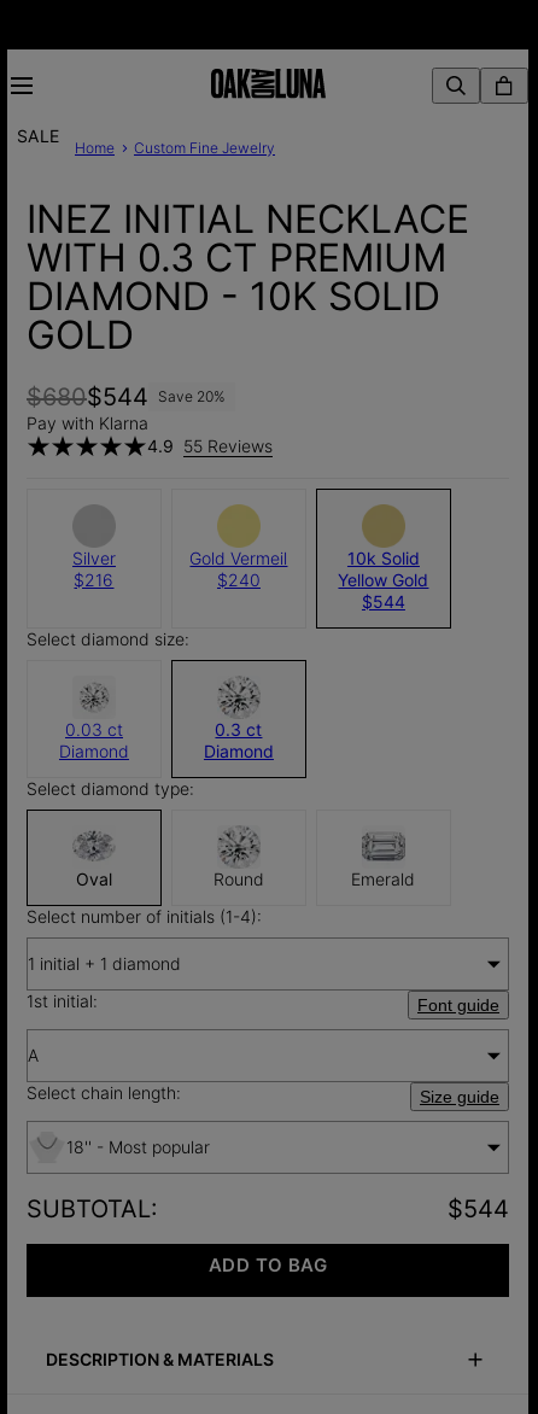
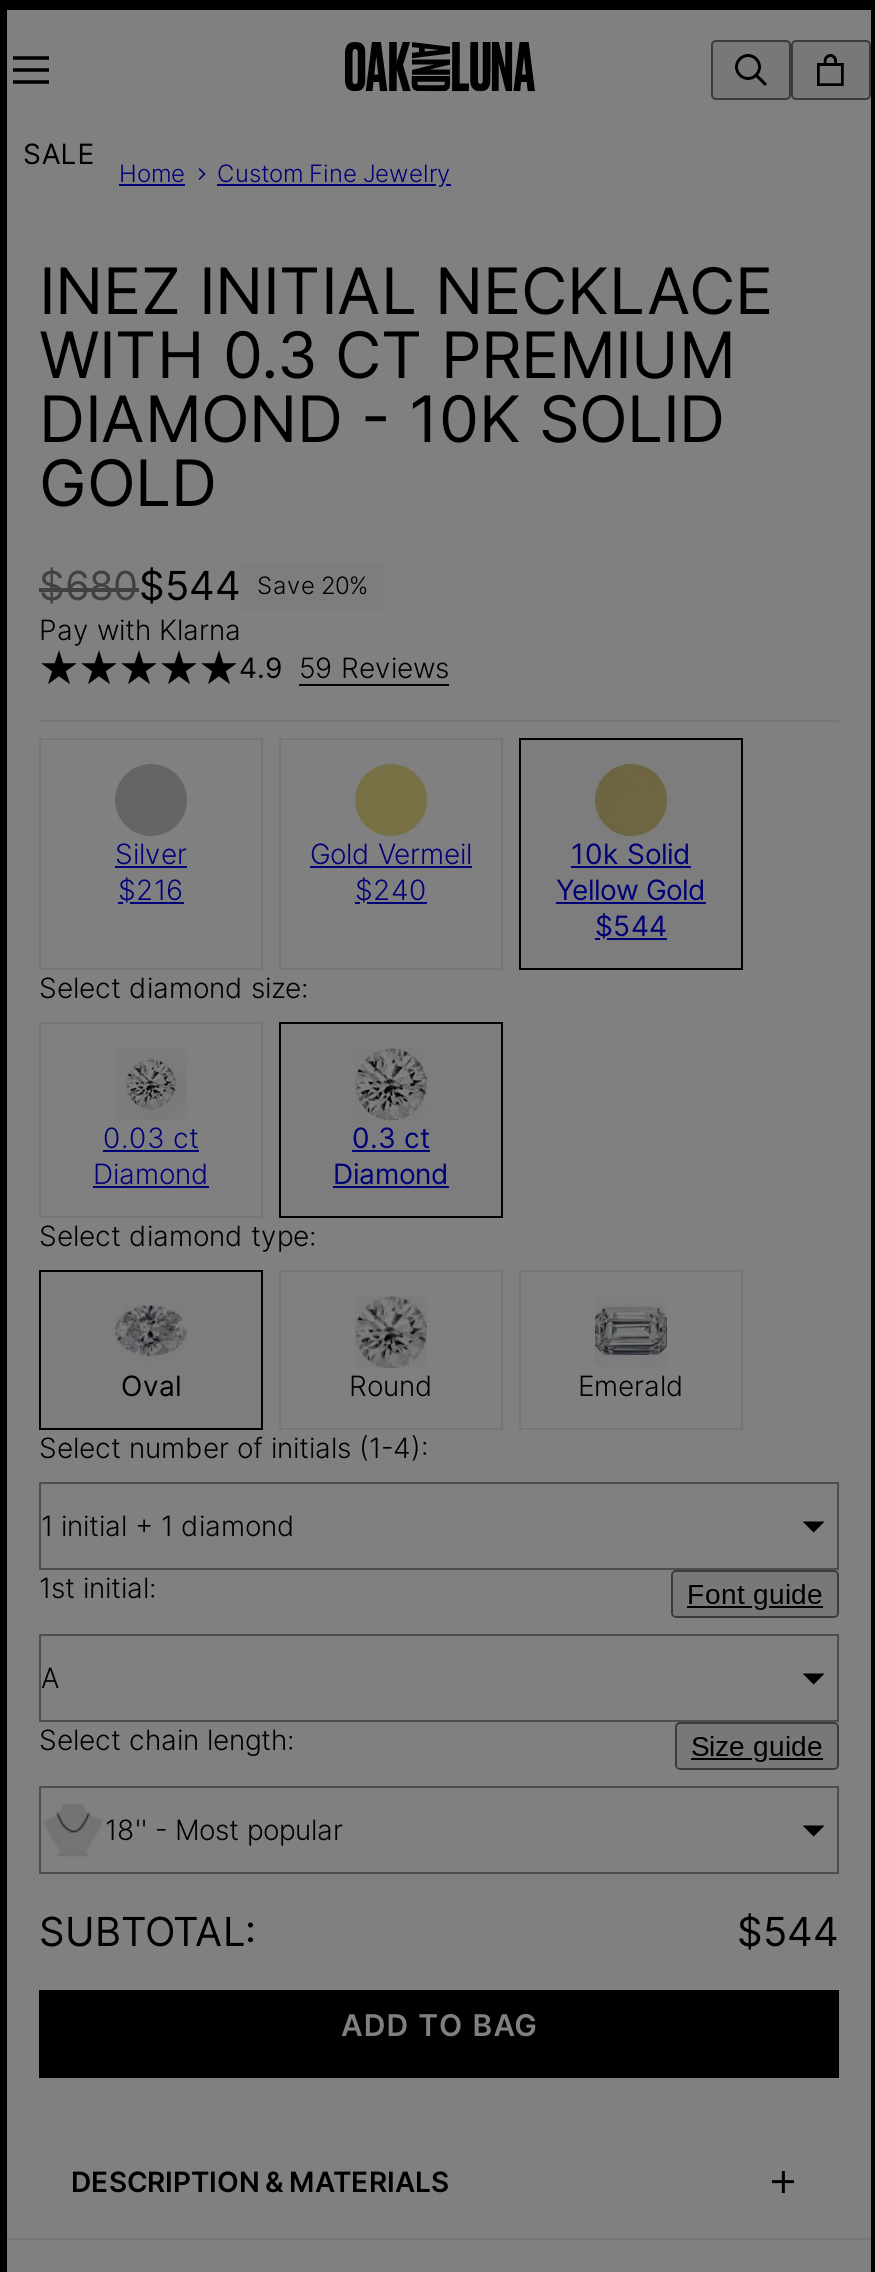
- 4.9 55 Reviews
+ 4.9 59 Reviews
